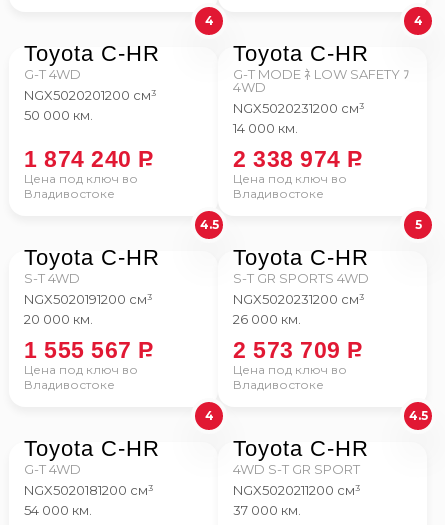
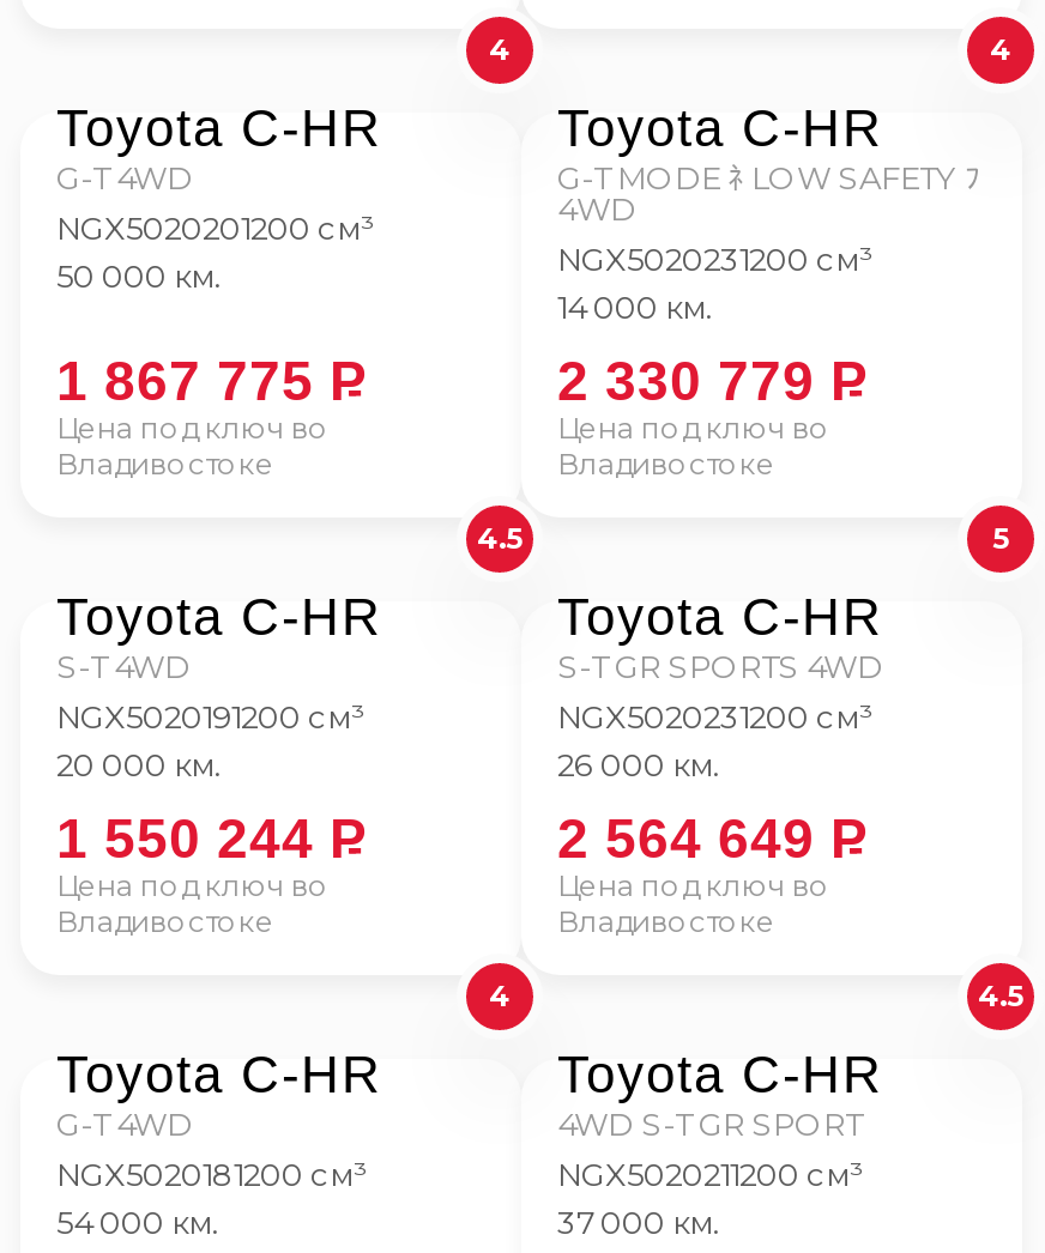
- 1 874 240 P
+ 1 867 775 P

- 2 338 974 P
+ 2 330 779 P

- 1 555 567 P
+ 1 550 244 P

- 2 573 709 P
+ 2 564 649 P
